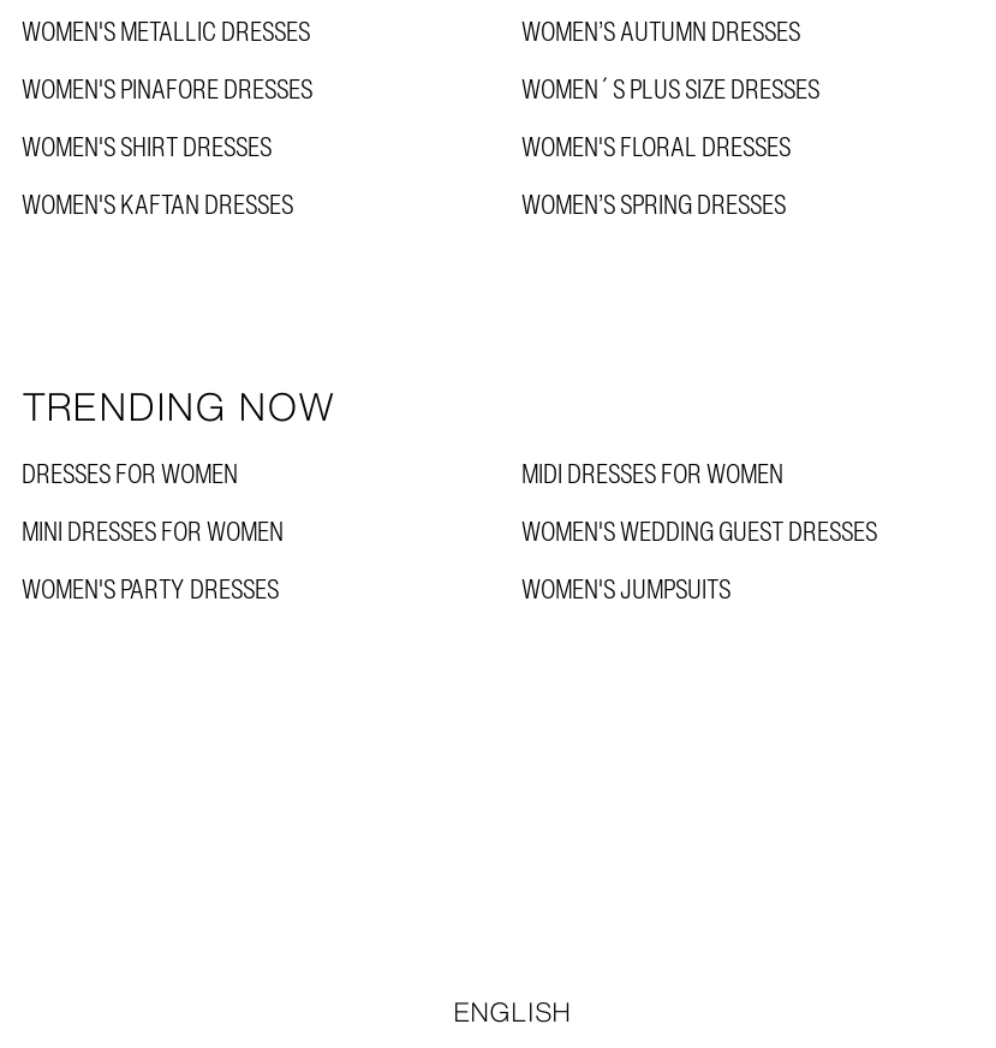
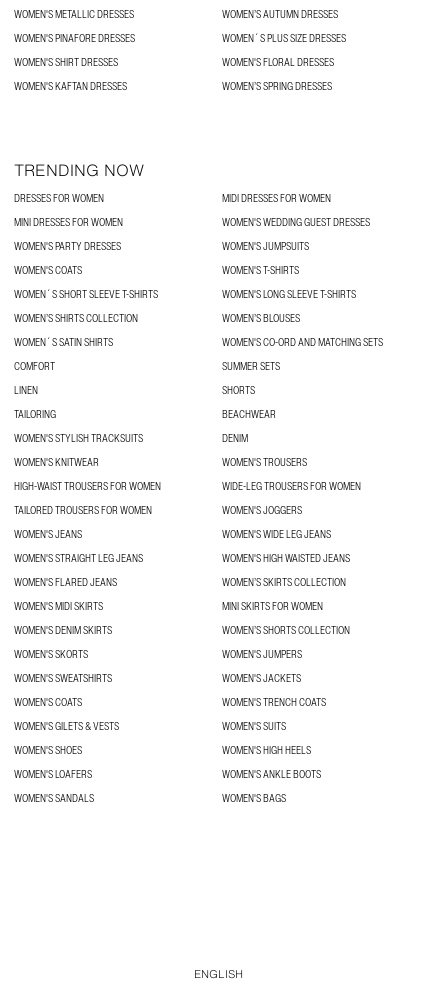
+ WOMEN'S COATS
+ WOMEN'S T-SHIRTS
+ WOMEN´S SHORT SLEEVE T-SHIRTS
+ WOMEN'S LONG SLEEVE T-SHIRTS
+ WOMEN’S SHIRTS COLLECTION
+ WOMEN’S BLOUSES
+ WOMEN´S SATIN SHIRTS
+ WOMEN'S CO-ORD AND MATCHING SETS
+ COMFORT
+ SUMMER SETS
+ LINEN
+ SHORTS
+ TAILORING
+ BEACHWEAR
+ WOMEN'S STYLISH TRACKSUITS
+ DENIM
+ WOMEN'S KNITWEAR
+ WOMEN'S TROUSERS
+ HIGH-WAIST TROUSERS FOR WOMEN
+ WIDE-LEG TROUSERS FOR WOMEN
+ TAILORED TROUSERS FOR WOMEN
+ WOMEN'S JOGGERS
+ WOMEN'S JEANS
+ WOMEN'S WIDE LEG JEANS
+ WOMEN'S STRAIGHT LEG JEANS
+ WOMEN'S HIGH WAISTED JEANS
+ WOMEN'S FLARED JEANS
+ WOMEN’S SKIRTS COLLECTION
+ WOMEN'S MIDI SKIRTS
+ MINI SKIRTS FOR WOMEN
+ WOMEN'S DENIM SKIRTS
+ WOMEN’S SHORTS COLLECTION
+ WOMEN'S SKORTS
+ WOMEN'S JUMPERS
+ WOMEN'S SWEATSHIRTS
+ WOMEN'S JACKETS
+ WOMEN'S COATS
+ WOMEN'S TRENCH COATS
+ WOMEN'S GILETS & VESTS
+ WOMEN'S SUITS
+ WOMEN'S SHOES
+ WOMEN'S HIGH HEELS
+ WOMEN'S LOAFERS
+ WOMEN'S ANKLE BOOTS
+ WOMEN'S SANDALS
+ WOMEN'S BAGS
